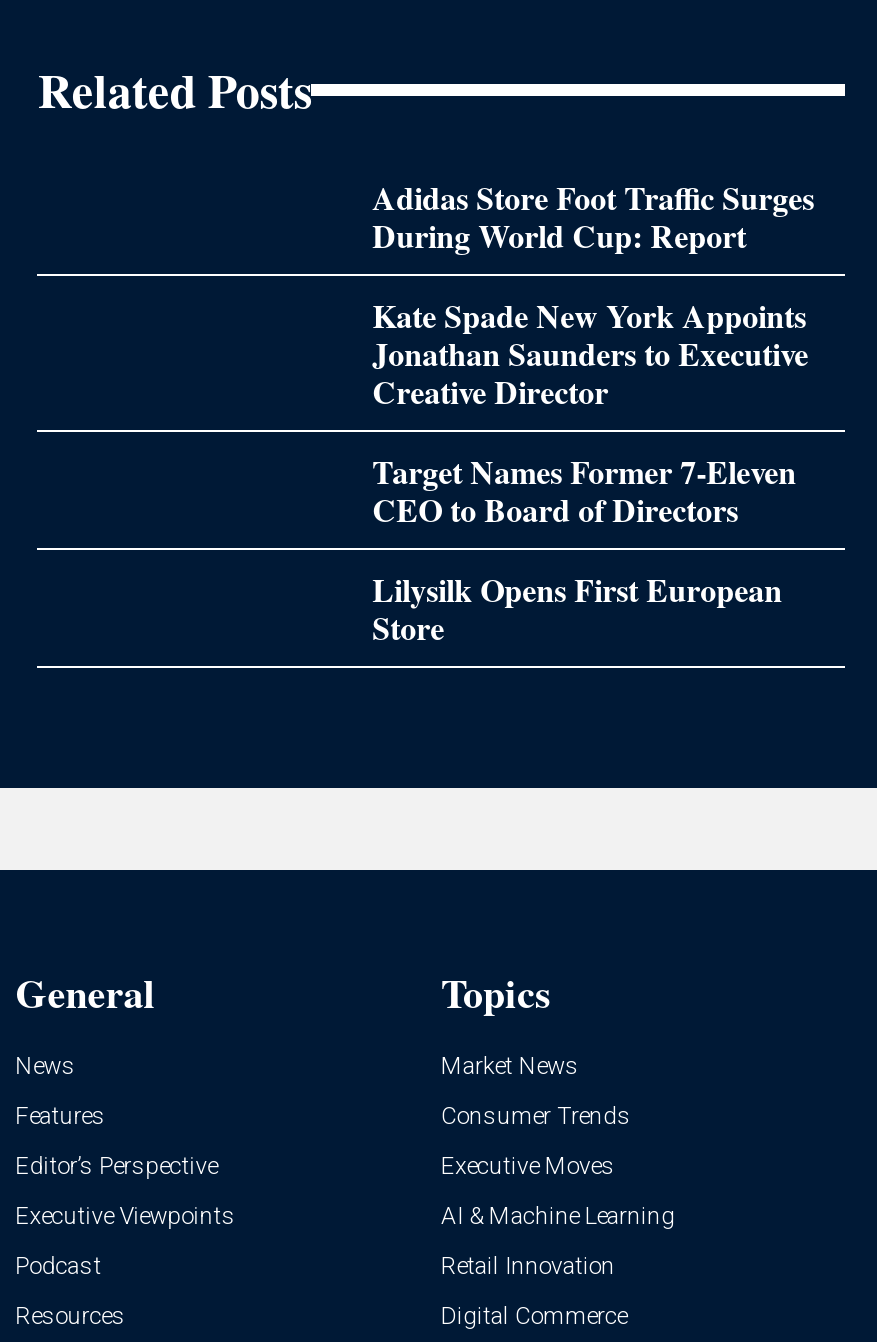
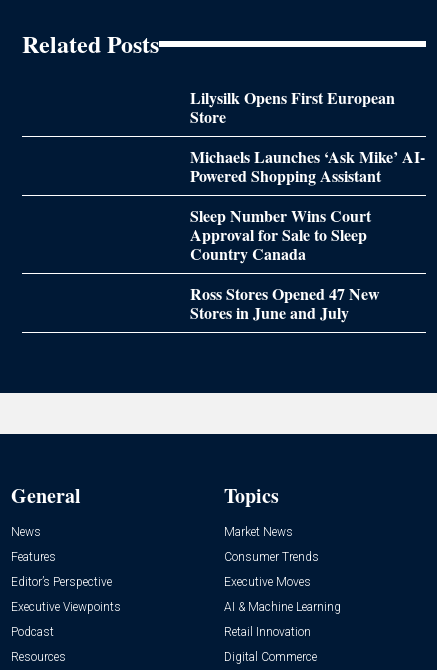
- Adidas Store Foot Traffic Surges
- During World Cup: Report
- Kate Spade New York Appoints
- Jonathan Saunders to Executive
- Creative Director
- Target Names Former 7-Eleven
- CEO to Board of Directors

moved up: Lilysilk Opens First European | Store

+ Michaels Launches ‘Ask Mike’ AI-
+ Powered Shopping Assistant
+ Sleep Number Wins Court
+ Approval for Sale to Sleep
+ Country Canada
+ Ross Stores Opened 47 New
+ Stores in June and July
